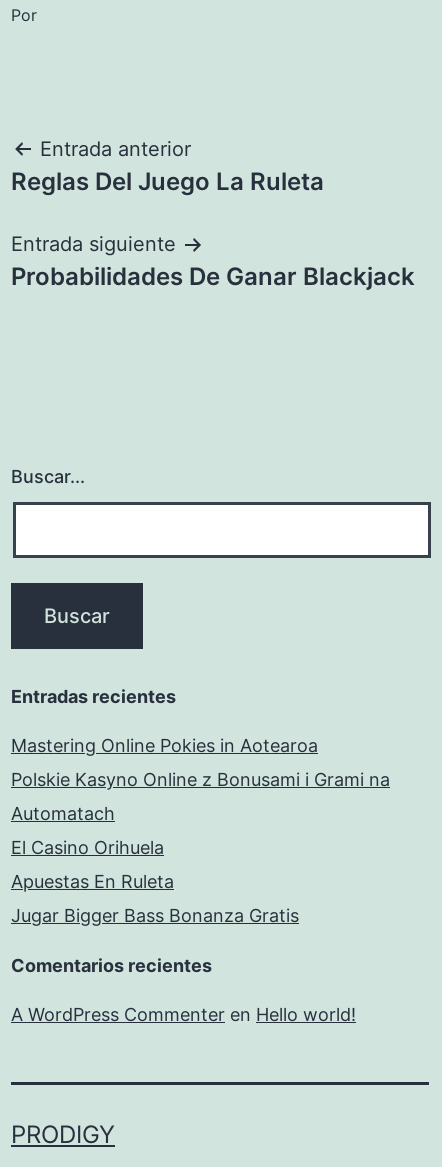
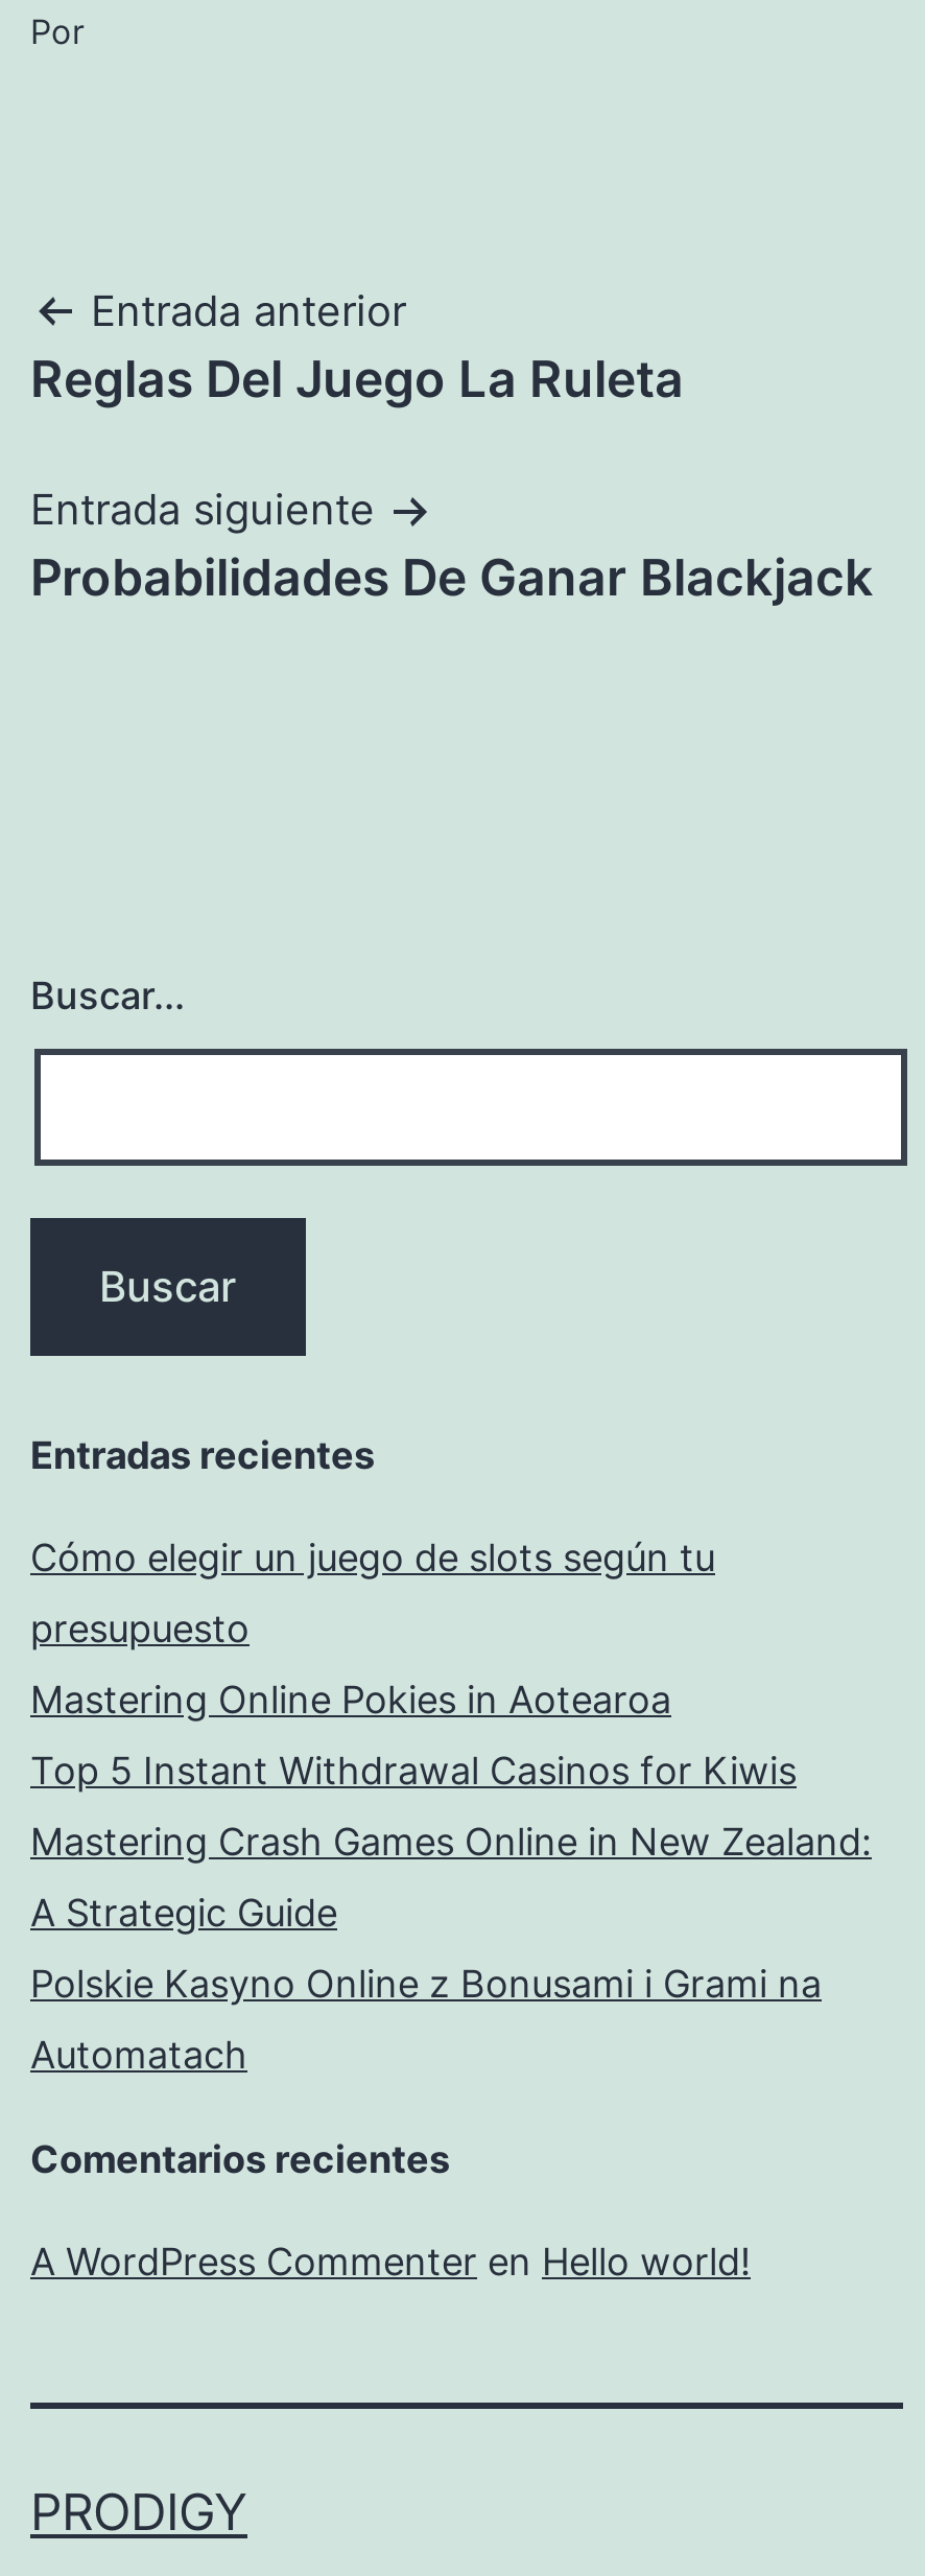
+ Cómo elegir un juego de slots según tu
+ presupuesto

+ Top 5 Instant Withdrawal Casinos for Kiwis
+ Mastering Crash Games Online in New Zealand:
+ A Strategic Guide

moved down: Polskie Kasyno Online z Bonusami i Grami na | Automatach

- El Casino Orihuela
- Apuestas En Ruleta
- Jugar Bigger Bass Bonanza Gratis
